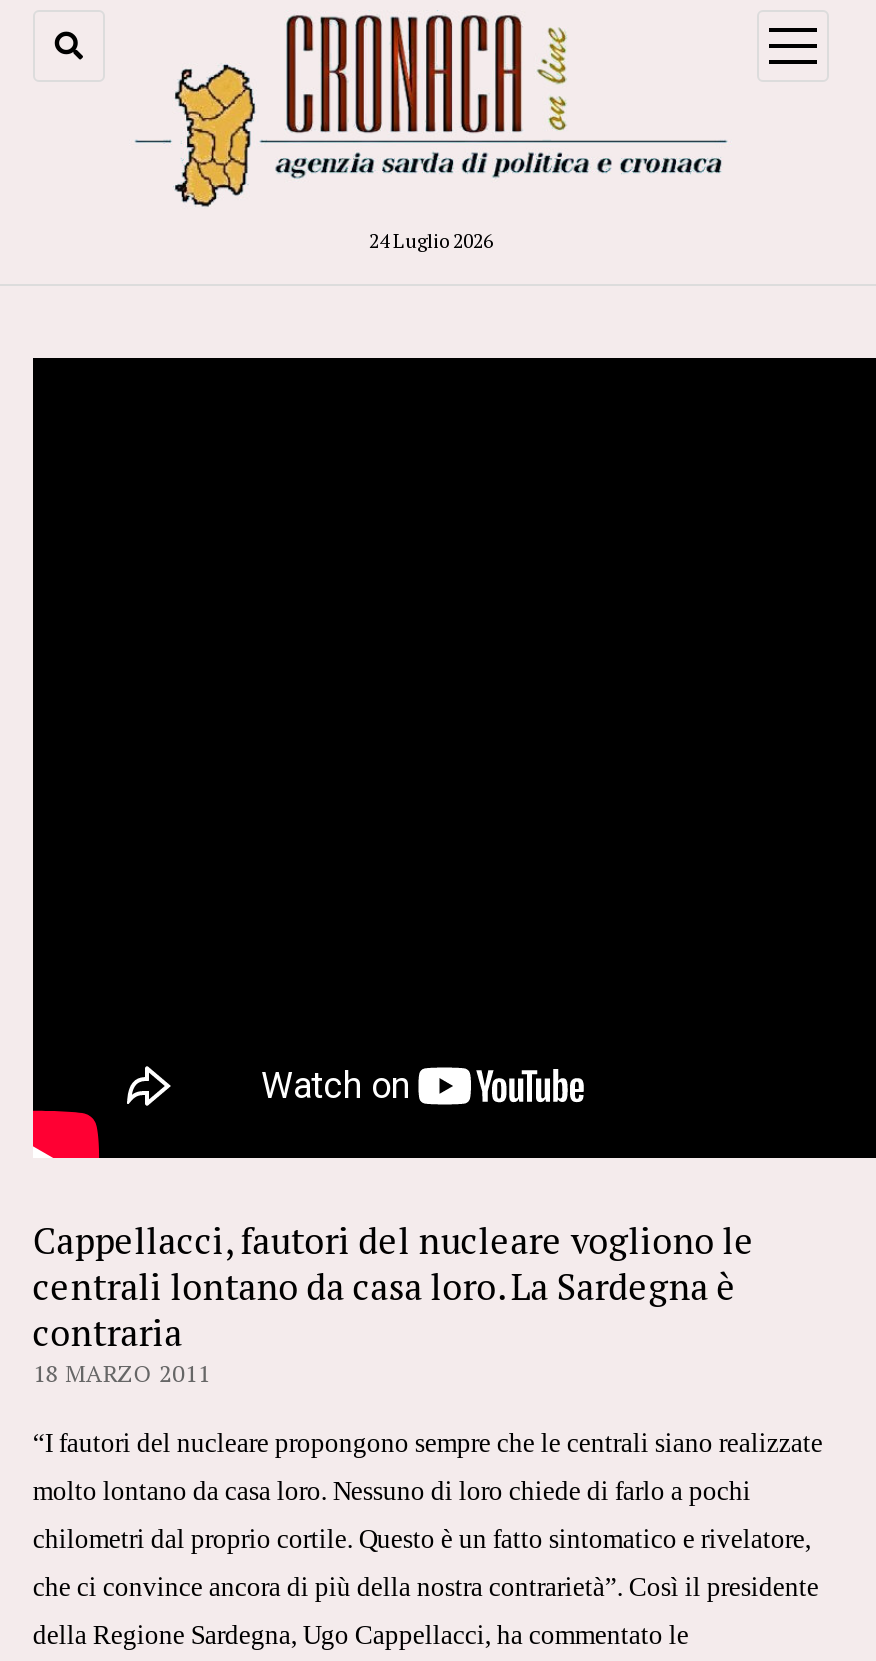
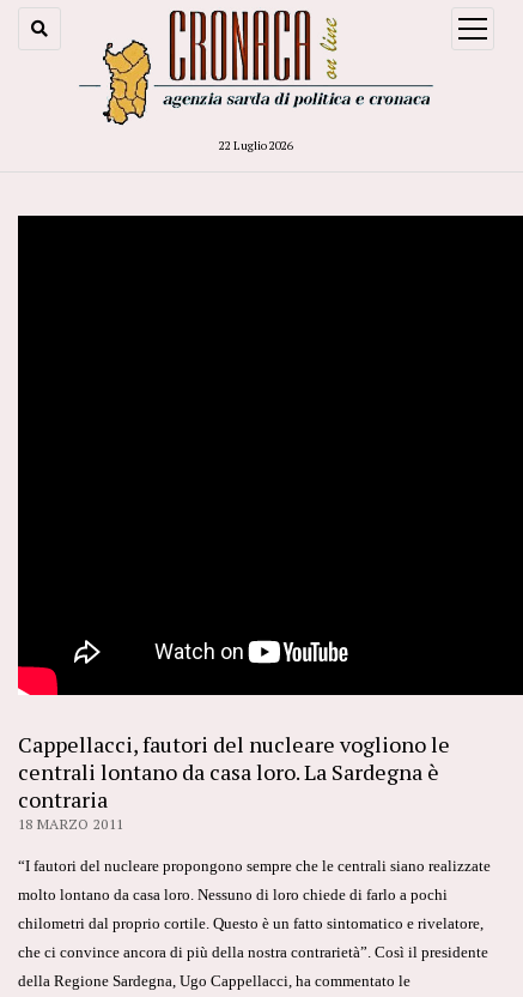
- 24 Luglio 2026
+ 22 Luglio 2026
